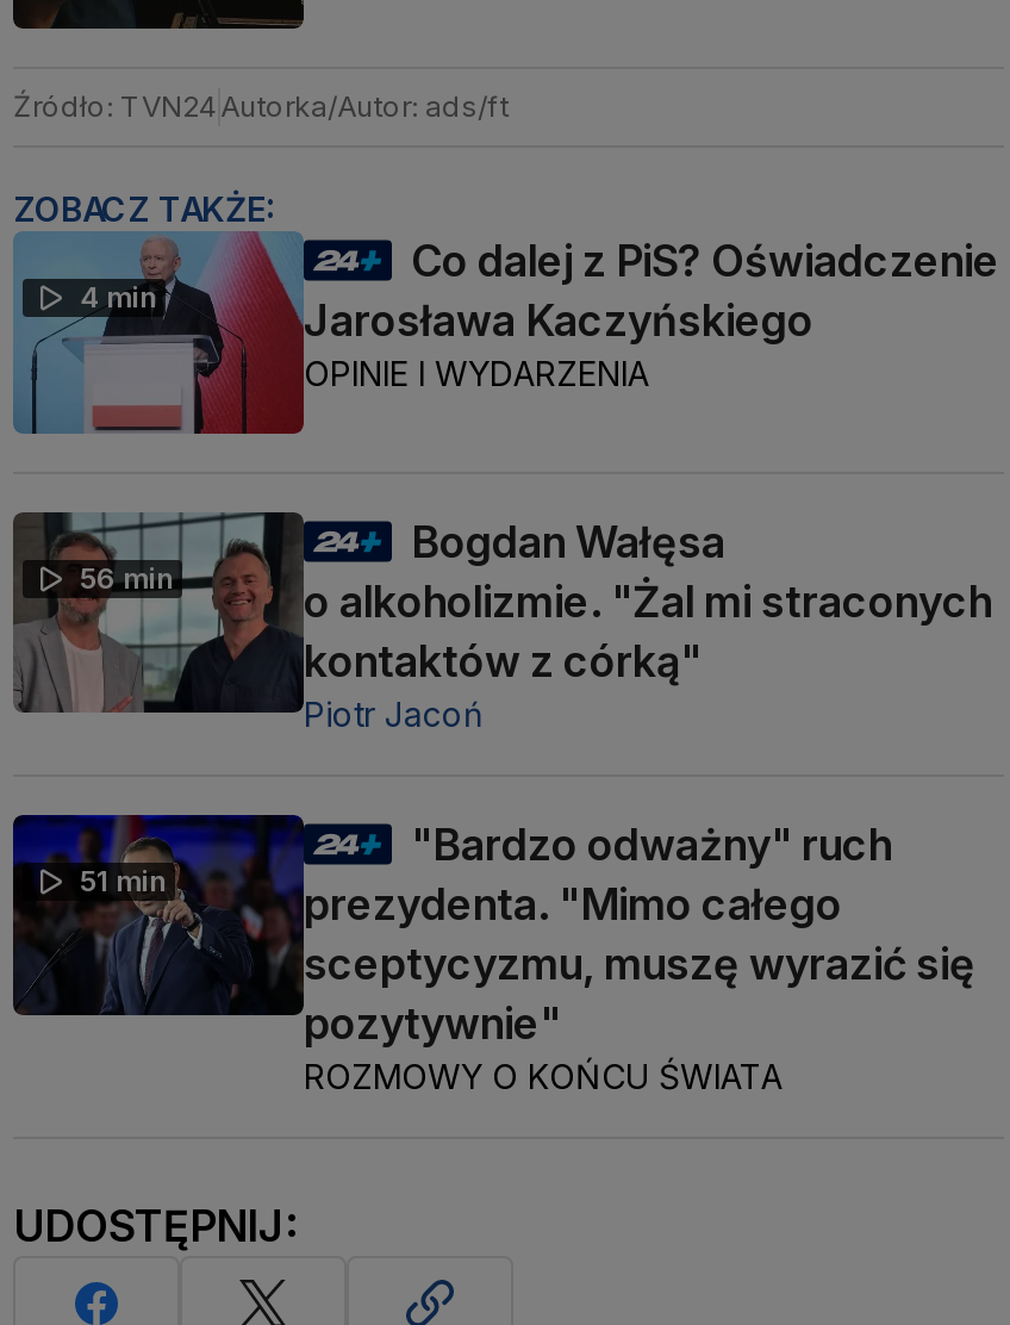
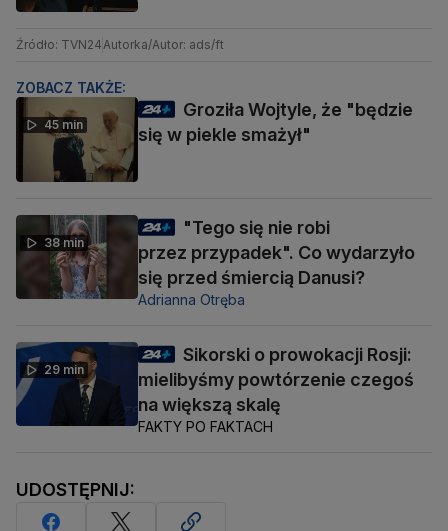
- [image]
- 4 min
+ [image]
+ 45 min

- Co dalej z PiS? Oświadczenie
- Jarosława Kaczyńskiego
- OPINIE I WYDARZENIA
+ Groziła Wojtyle, że "będzie
+ się w piekle smażył"

- [image]
- 56 min
+ [image]
+ 38 min

- Bogdan Wałęsa
- o alkoholizmie. "Żal mi straconych
- kontaktów z córką"
- Piotr Jacoń
+ "Tego się nie robi
+ przez przypadek". Co wydarzyło
+ się przed śmiercią Danusi?
+ Adrianna Otręba

- [image]
- 51 min
+ [image]
+ 29 min

- "Bardzo odważny" ruch
- prezydenta. "Mimo całego
- sceptycyzmu, muszę wyrazić się
- pozytywnie"
- ROZMOWY O KOŃCU ŚWIATA
+ Sikorski o prowokacji Rosji:
+ mielibyśmy powtórzenie czegoś
+ na większą skalę
+ FAKTY PO FAKTACH
